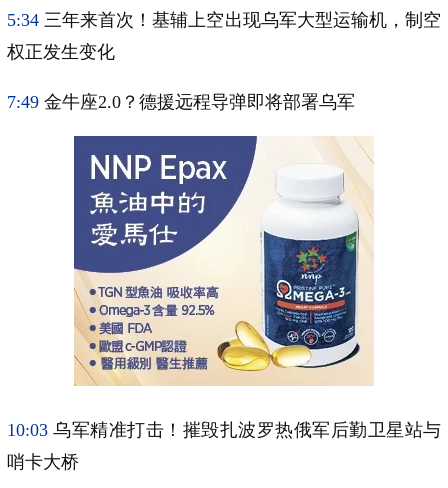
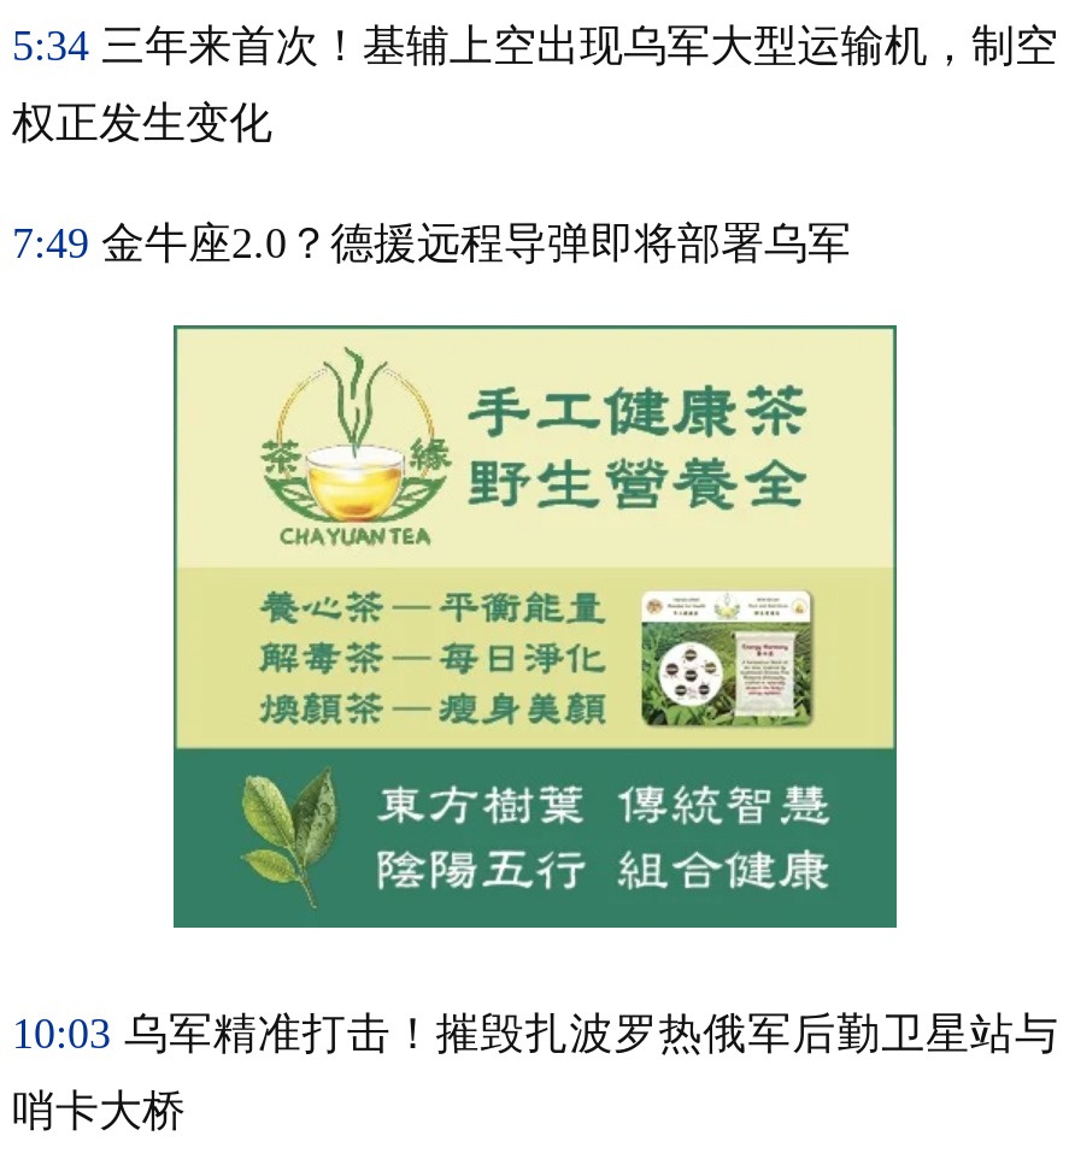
- [image]
+ [image]
